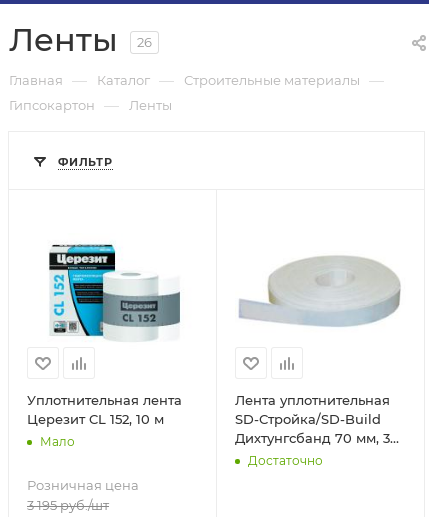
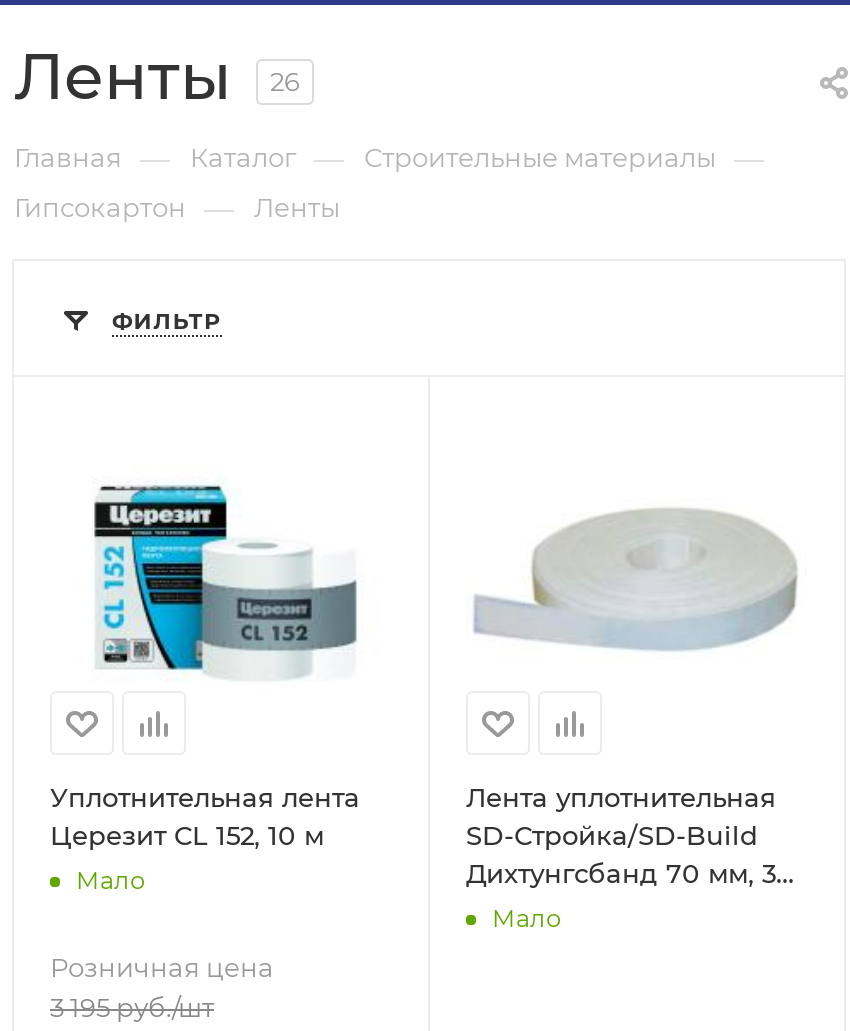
- м Достаточно
+ м Мало
